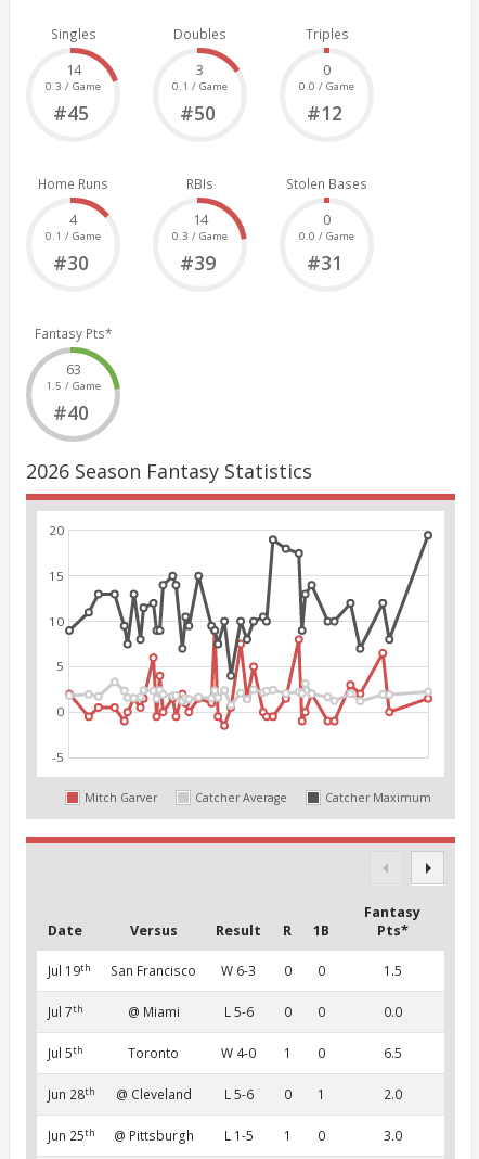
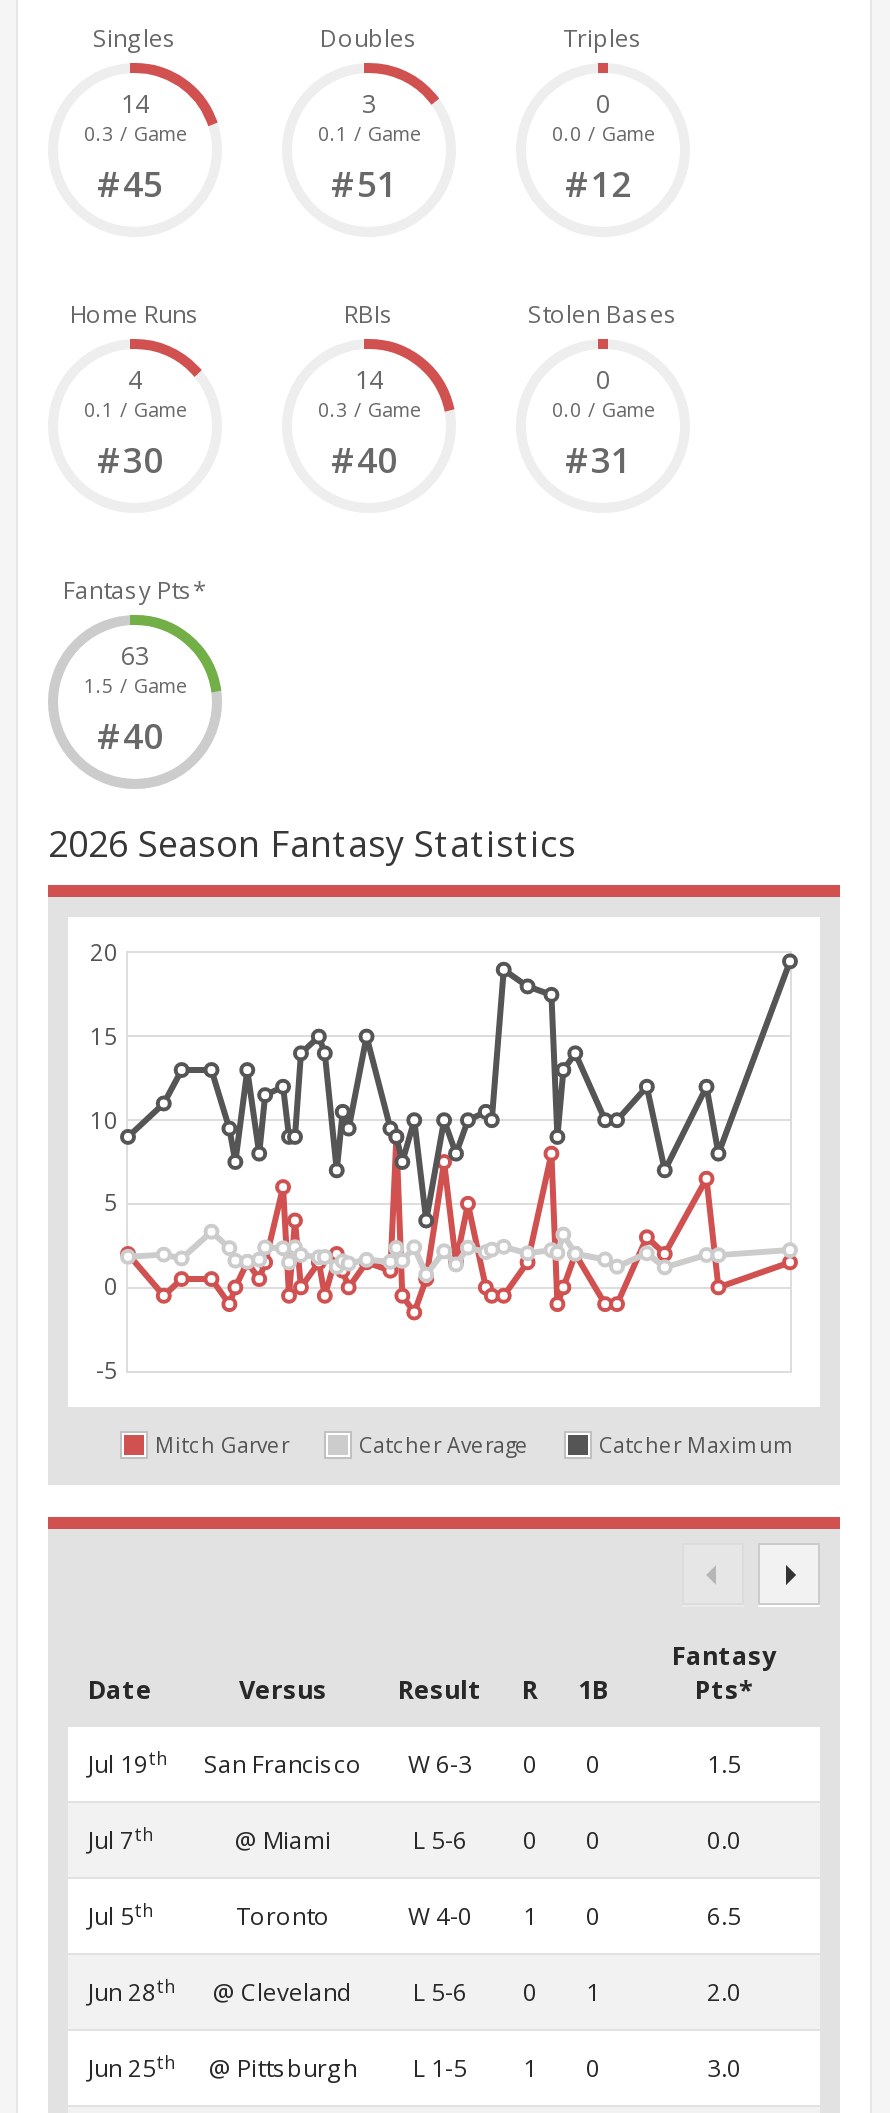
- #50
+ #51

- #39
+ #40
